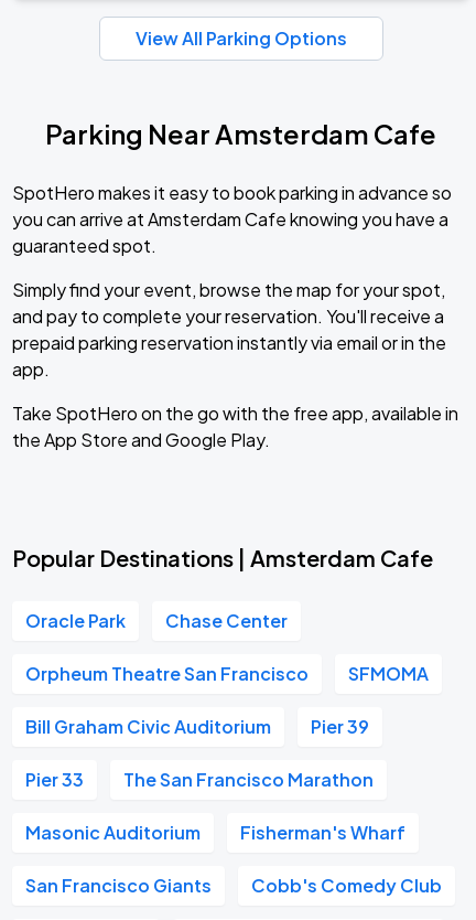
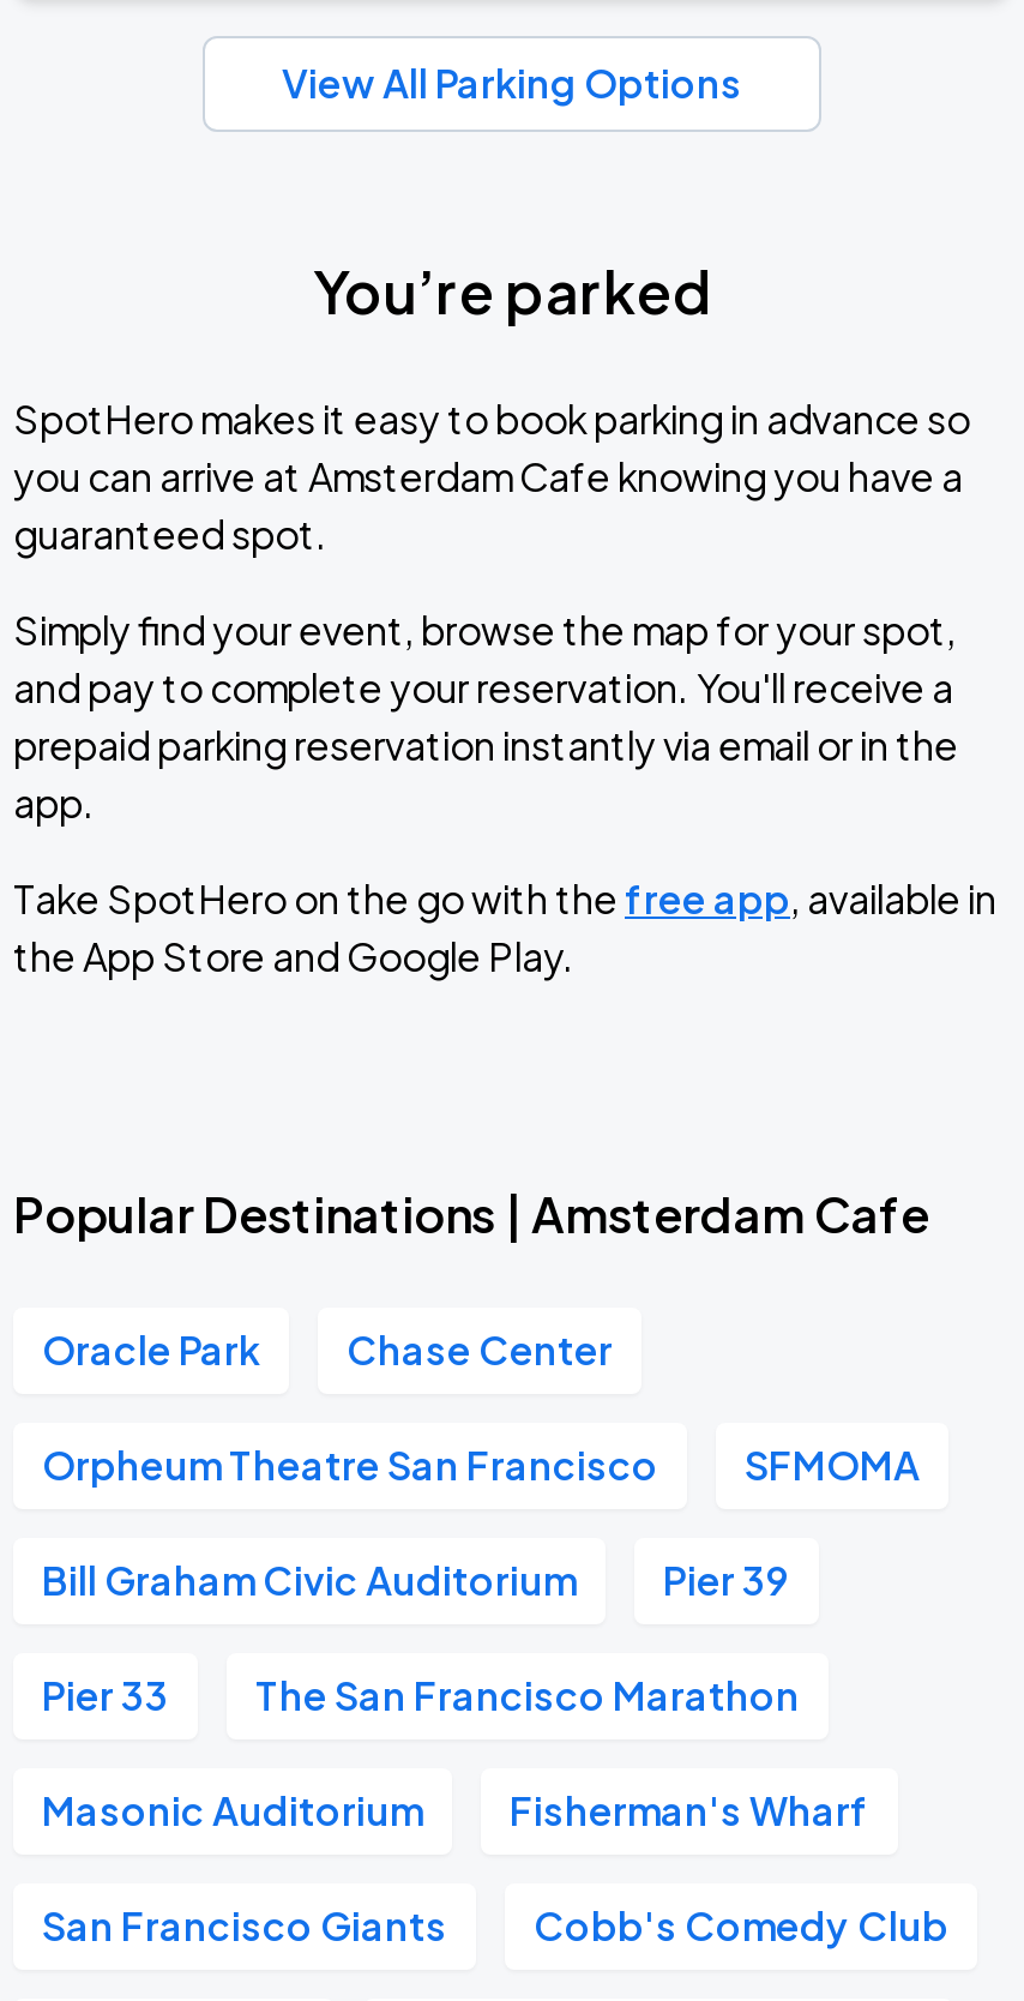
- Parking Near Amsterdam Cafe
+ You’re parked
